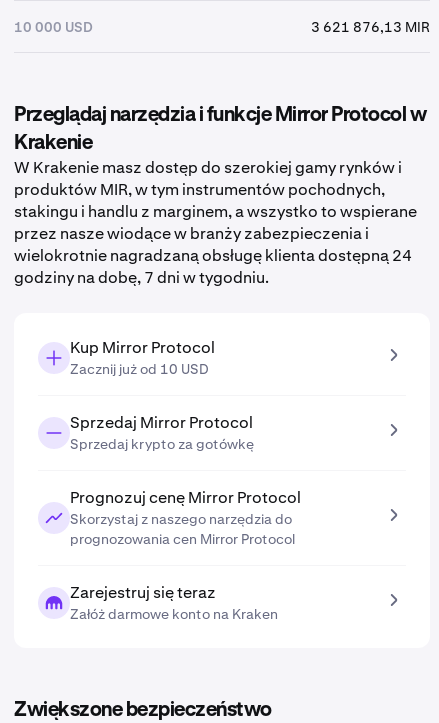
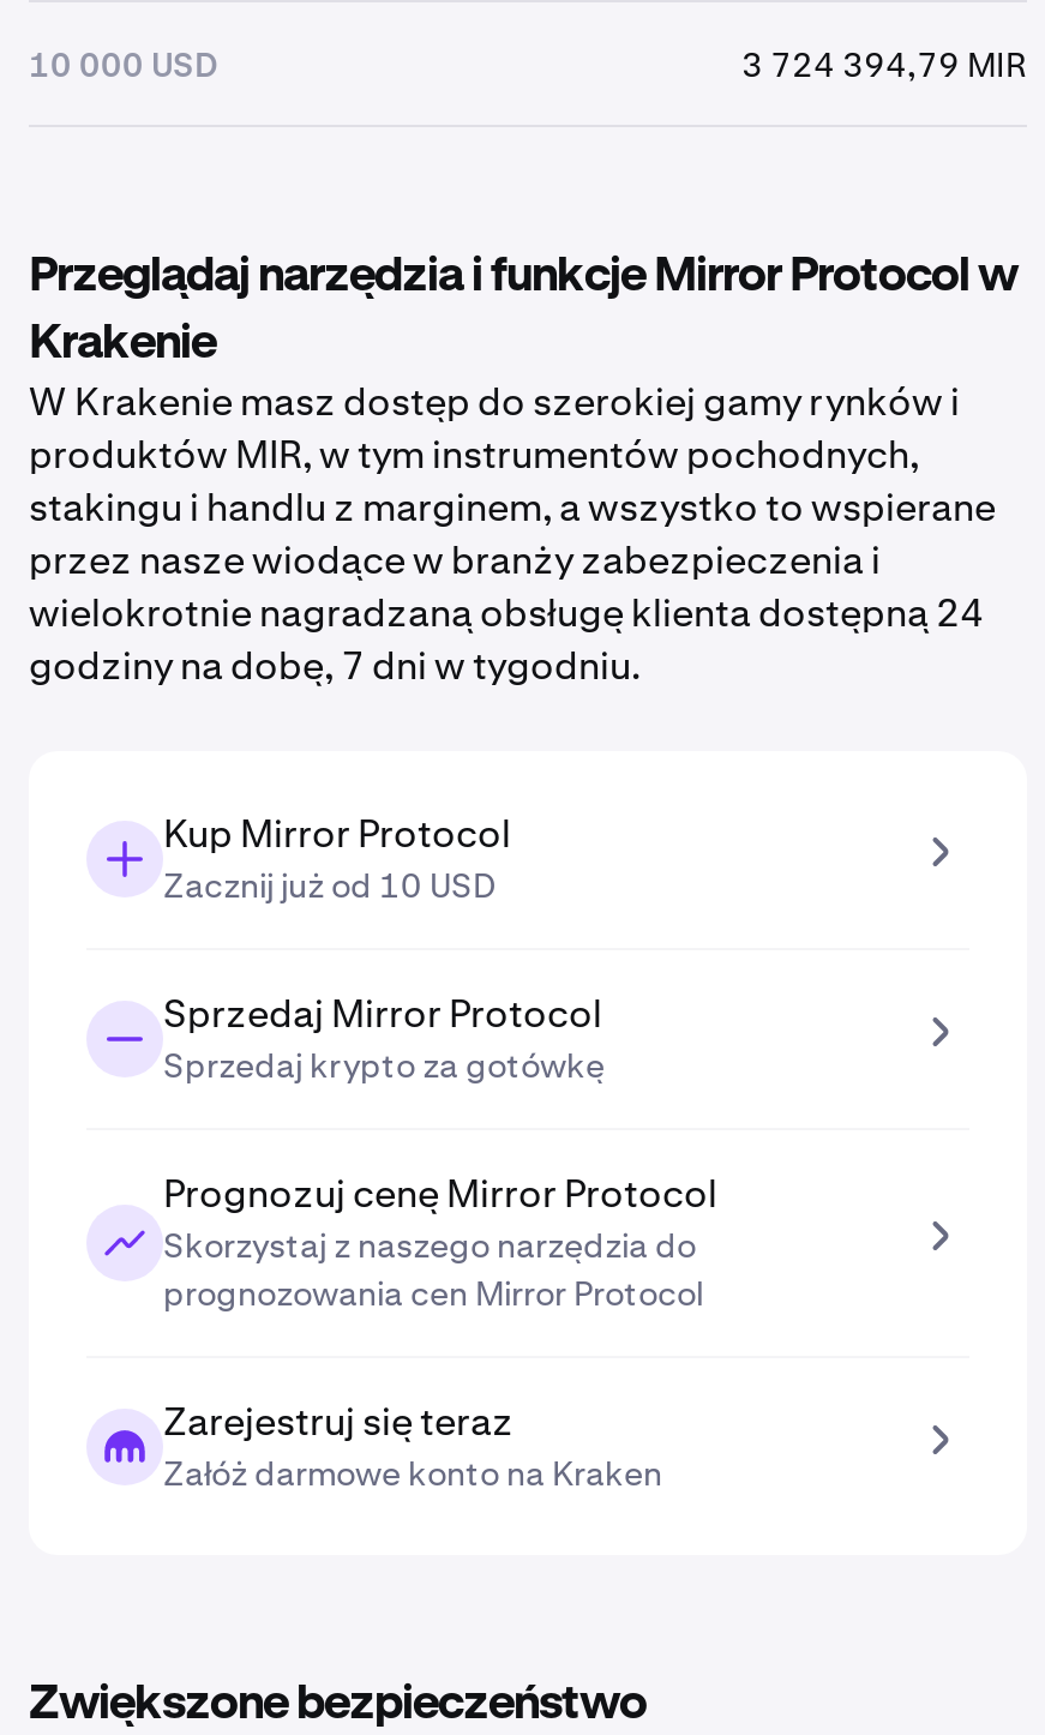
- 3 621 876,13 MIR
+ 3 724 394,79 MIR
